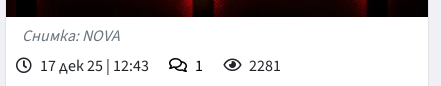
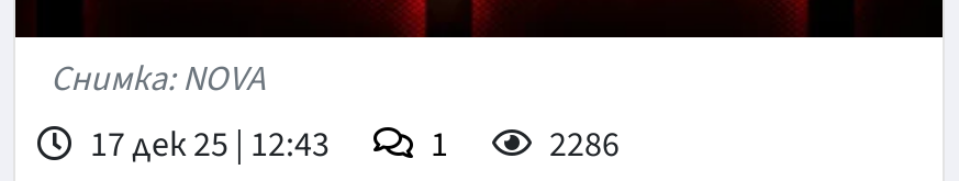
- 2281
+ 2286
